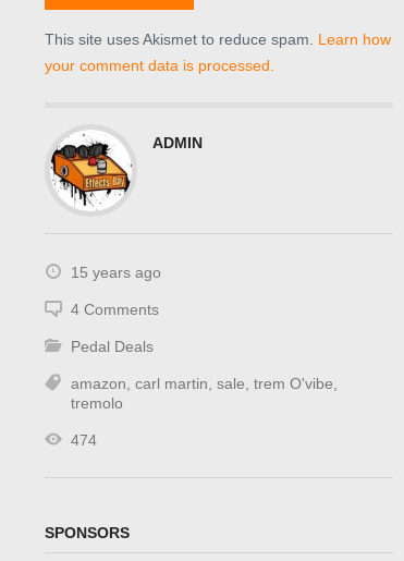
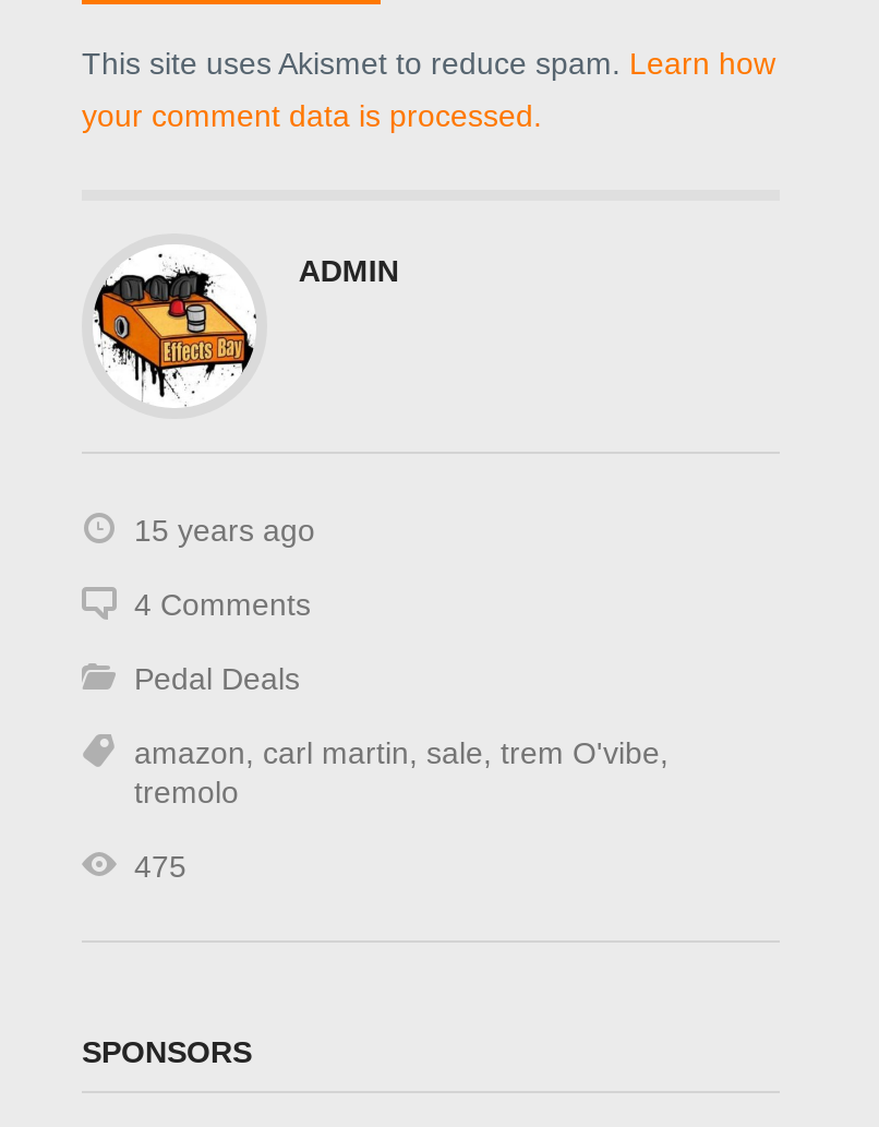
- 474
+ 475
